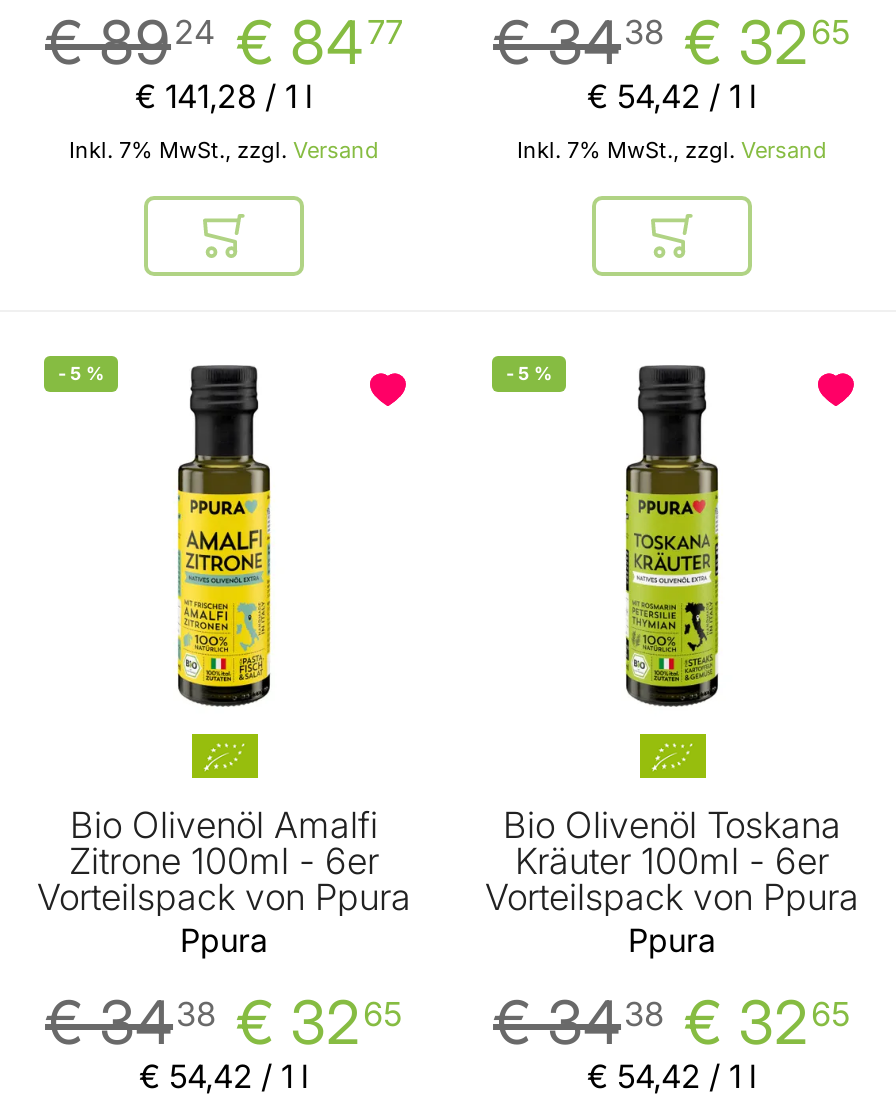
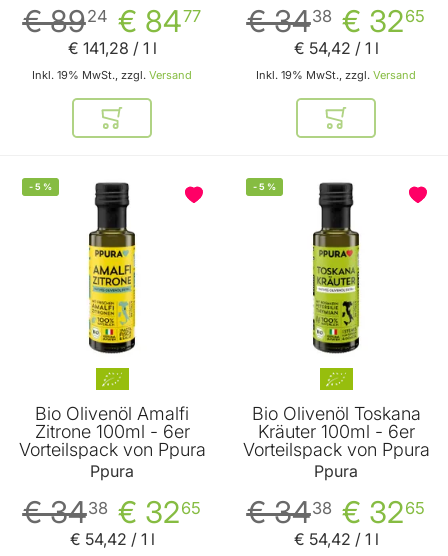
- Inkl. 7% MwSt., zzgl. Versand
+ Inkl. 19% MwSt., zzgl. Versand

- Inkl. 7% MwSt., zzgl. Versand
+ Inkl. 19% MwSt., zzgl. Versand
